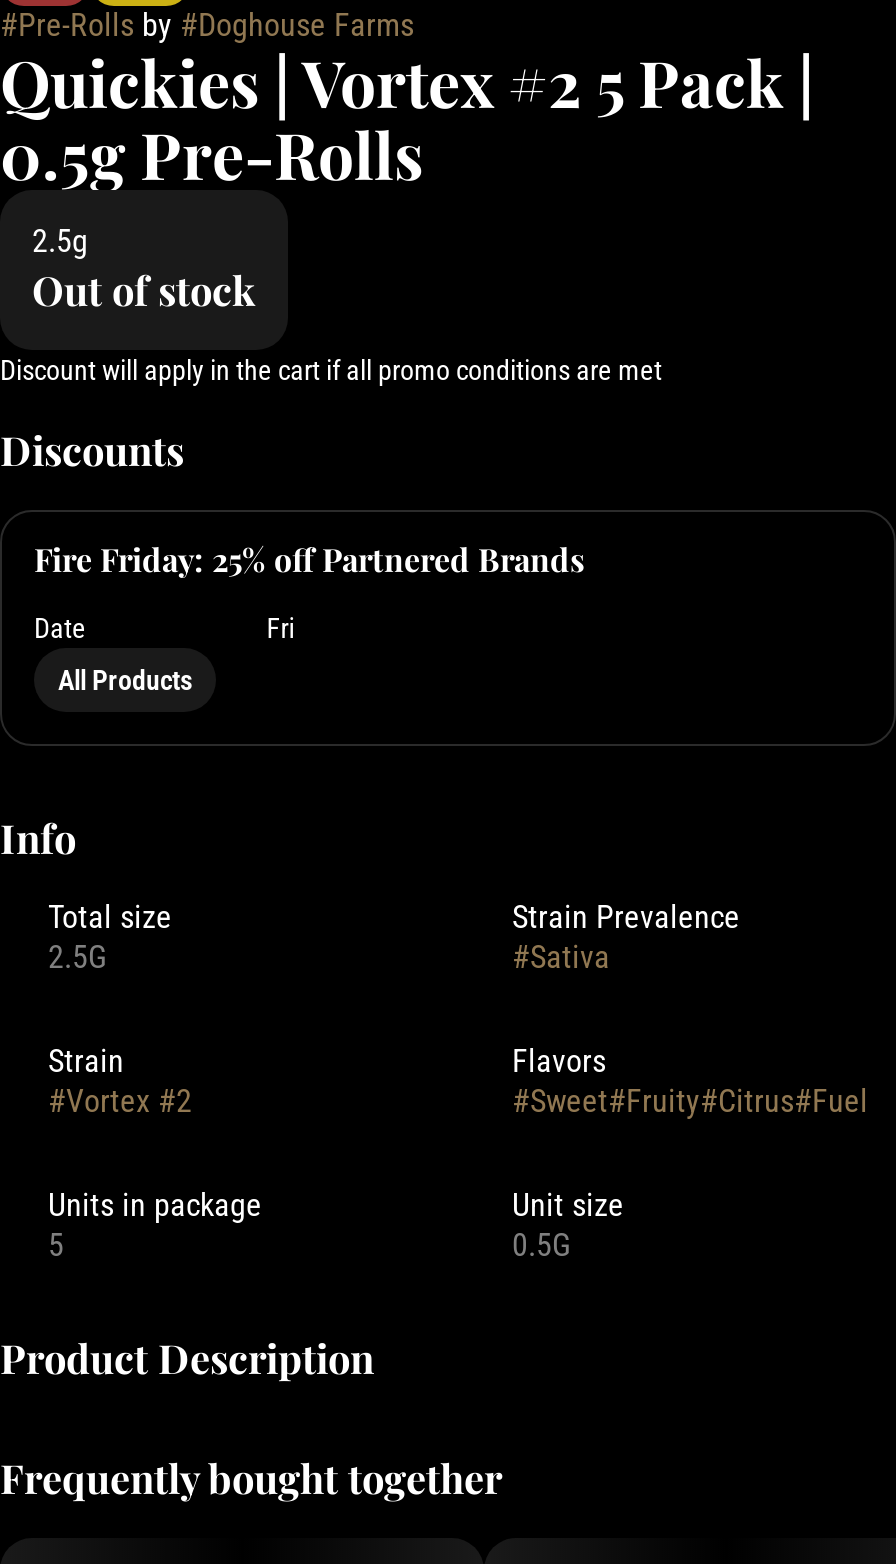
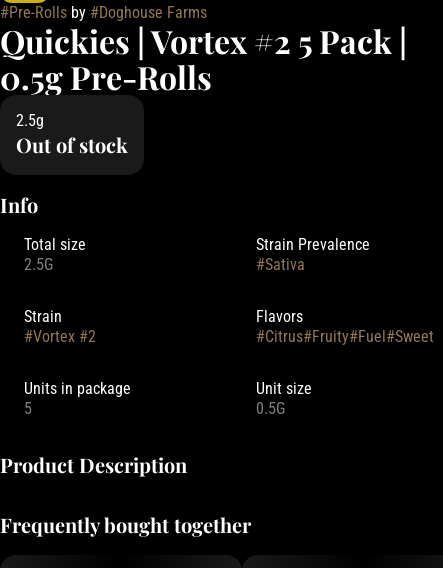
- Discount will apply in the cart if all promo conditions are met
- Discounts
- Fire Friday: 25% off Partnered Brands
- Date
- Fri
- All Products

- #Sweet#Fruity#Citrus#Fuel
+ #Citrus#Fruity#Fuel#Sweet
